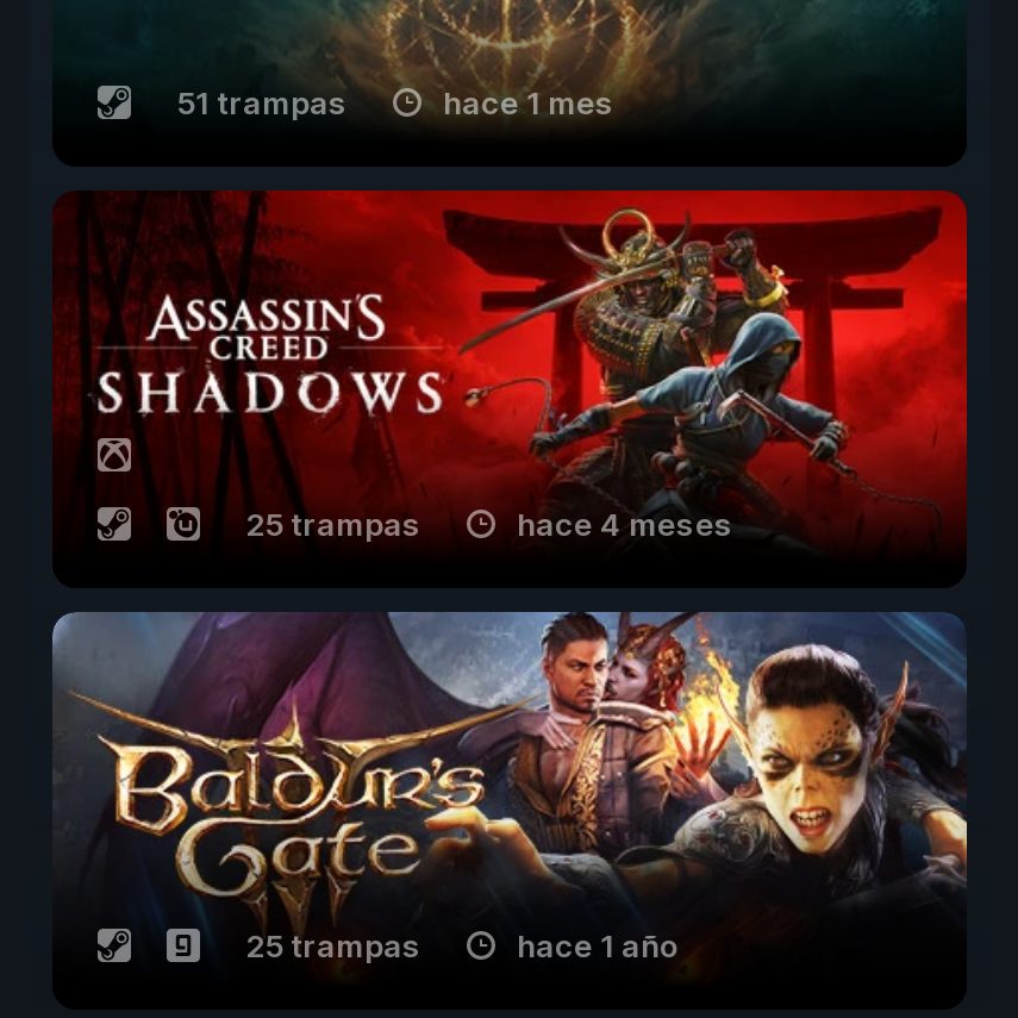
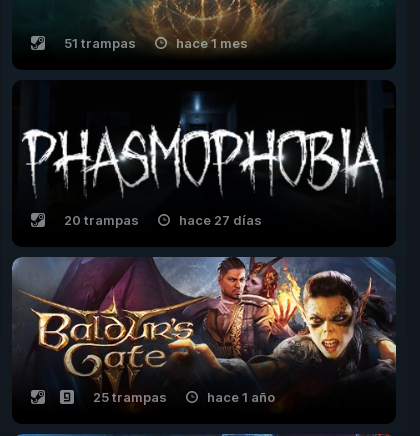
- [image]
- 25 trampas
+ [image]
+ 20 trampas

- hace 4 meses
+ hace 27 días
